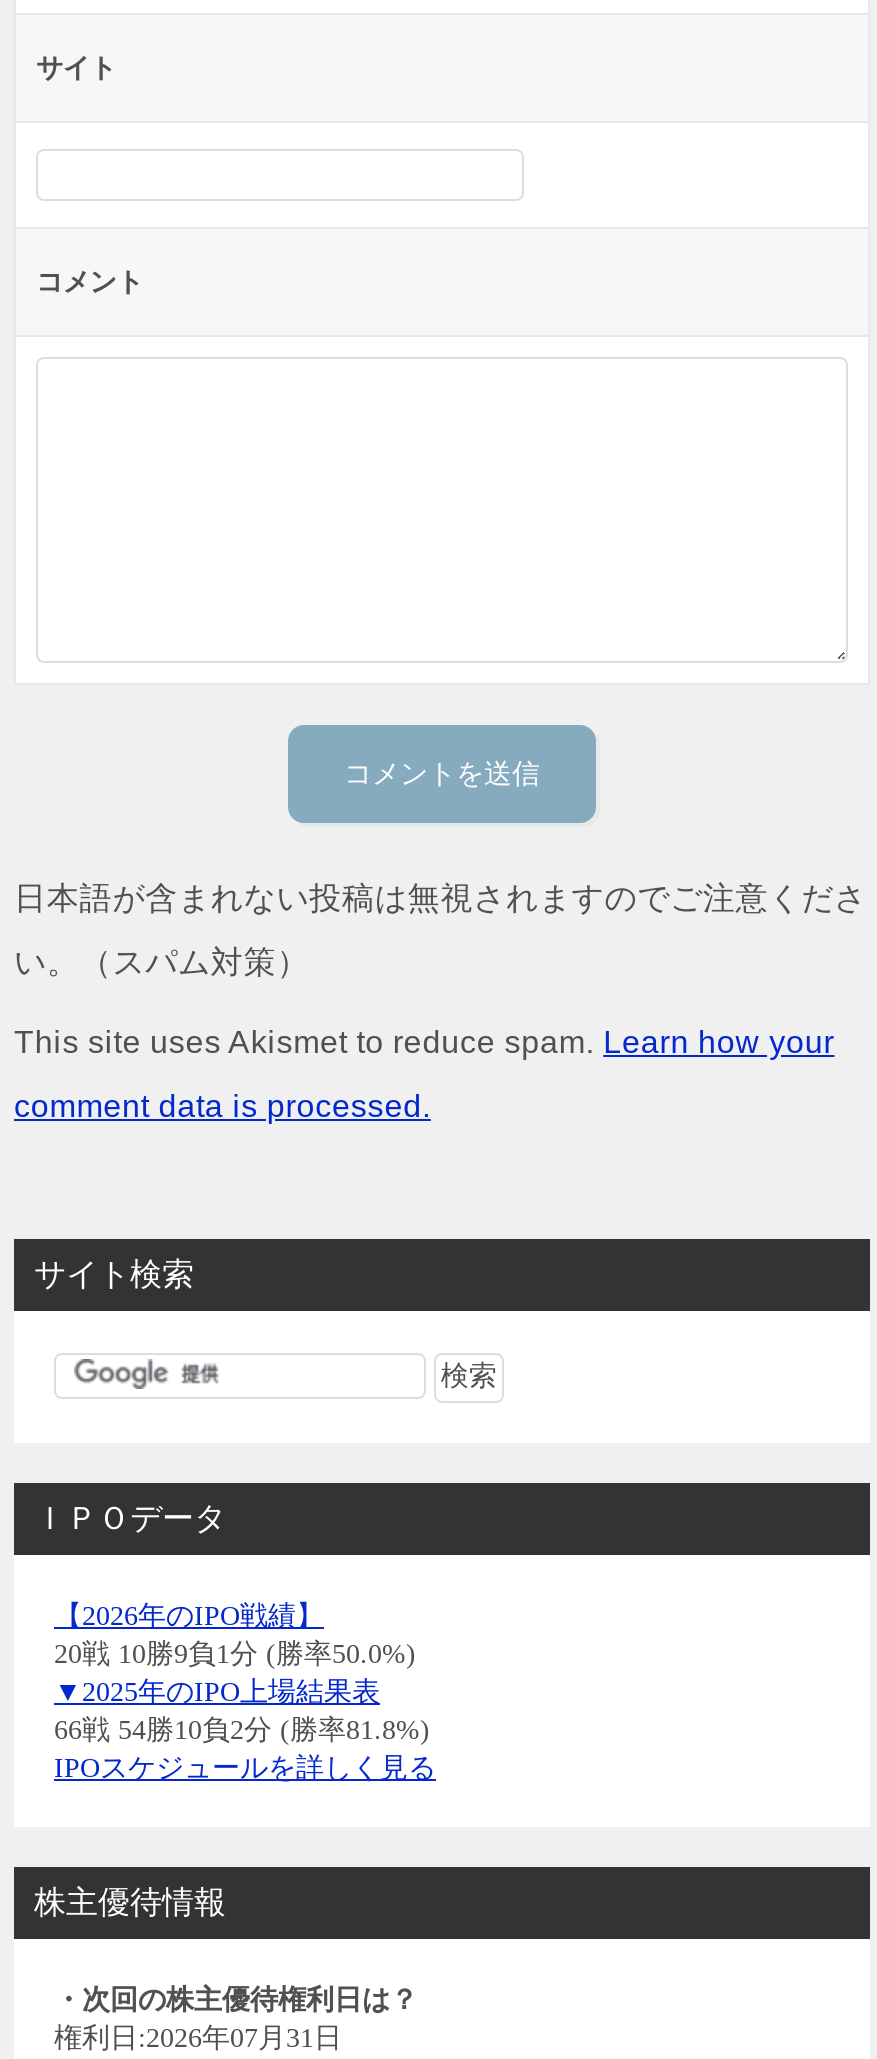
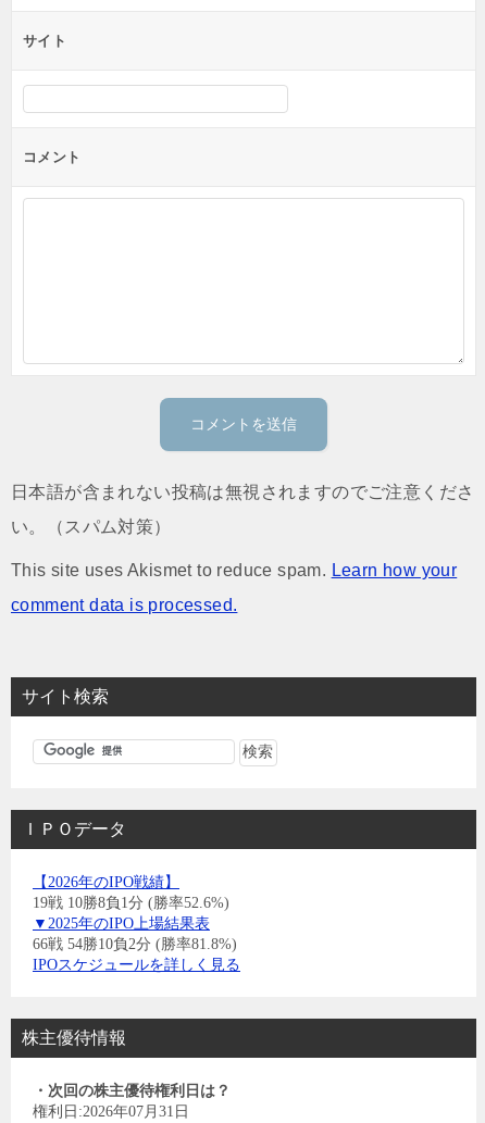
- 20戦 10勝9負1分 (勝率50.0%)
+ 19戦 10勝8負1分 (勝率52.6%)
